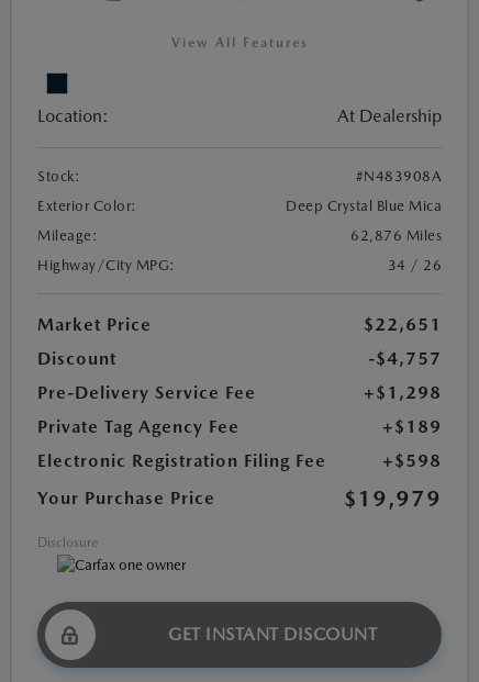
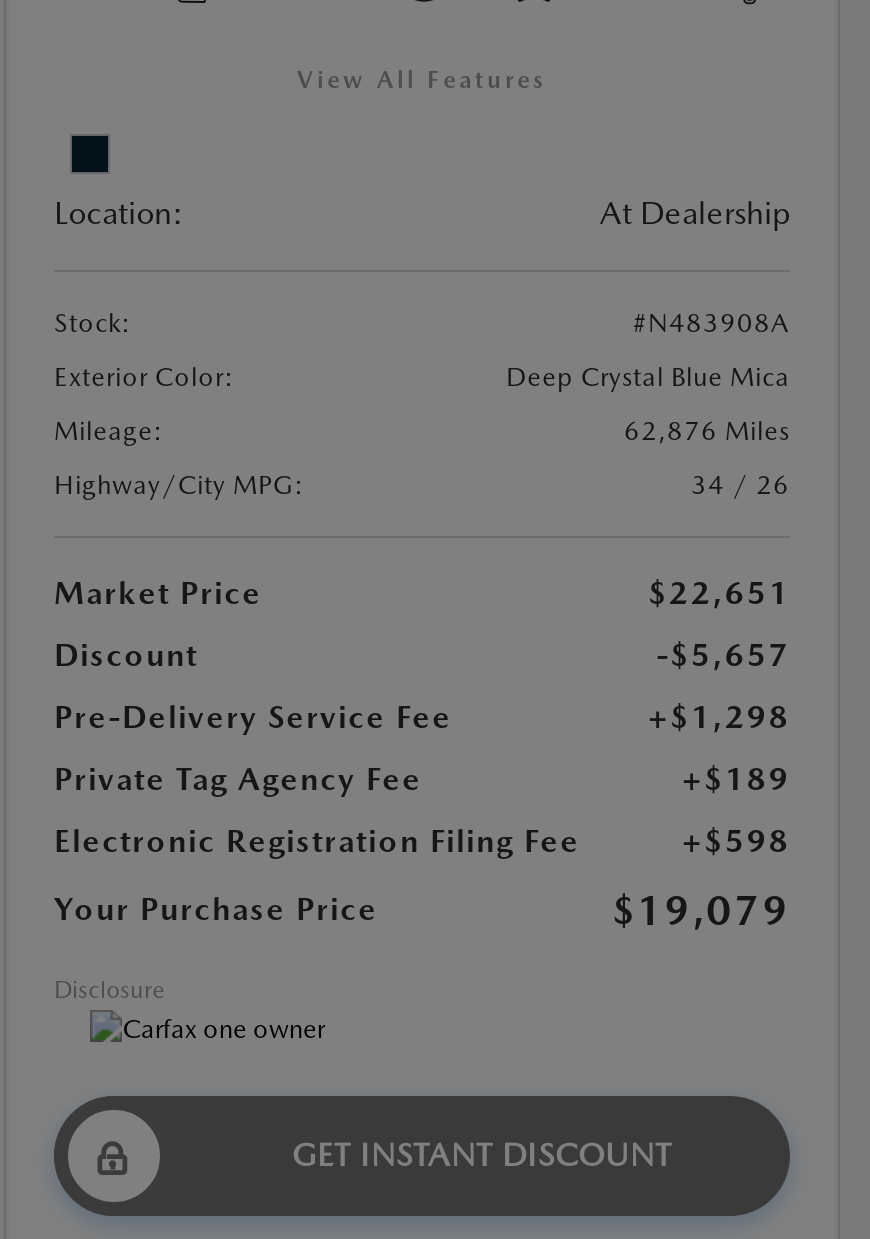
- -$4,757
+ -$5,657

- $19,979
+ $19,079
